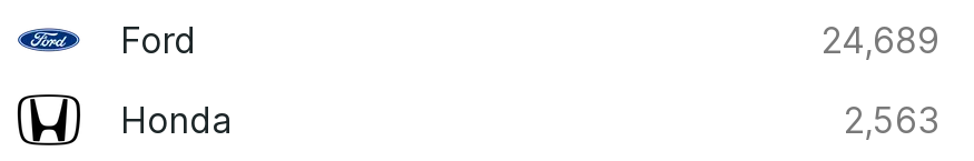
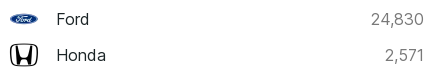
- 24,689
+ 24,830

- 2,563
+ 2,571
